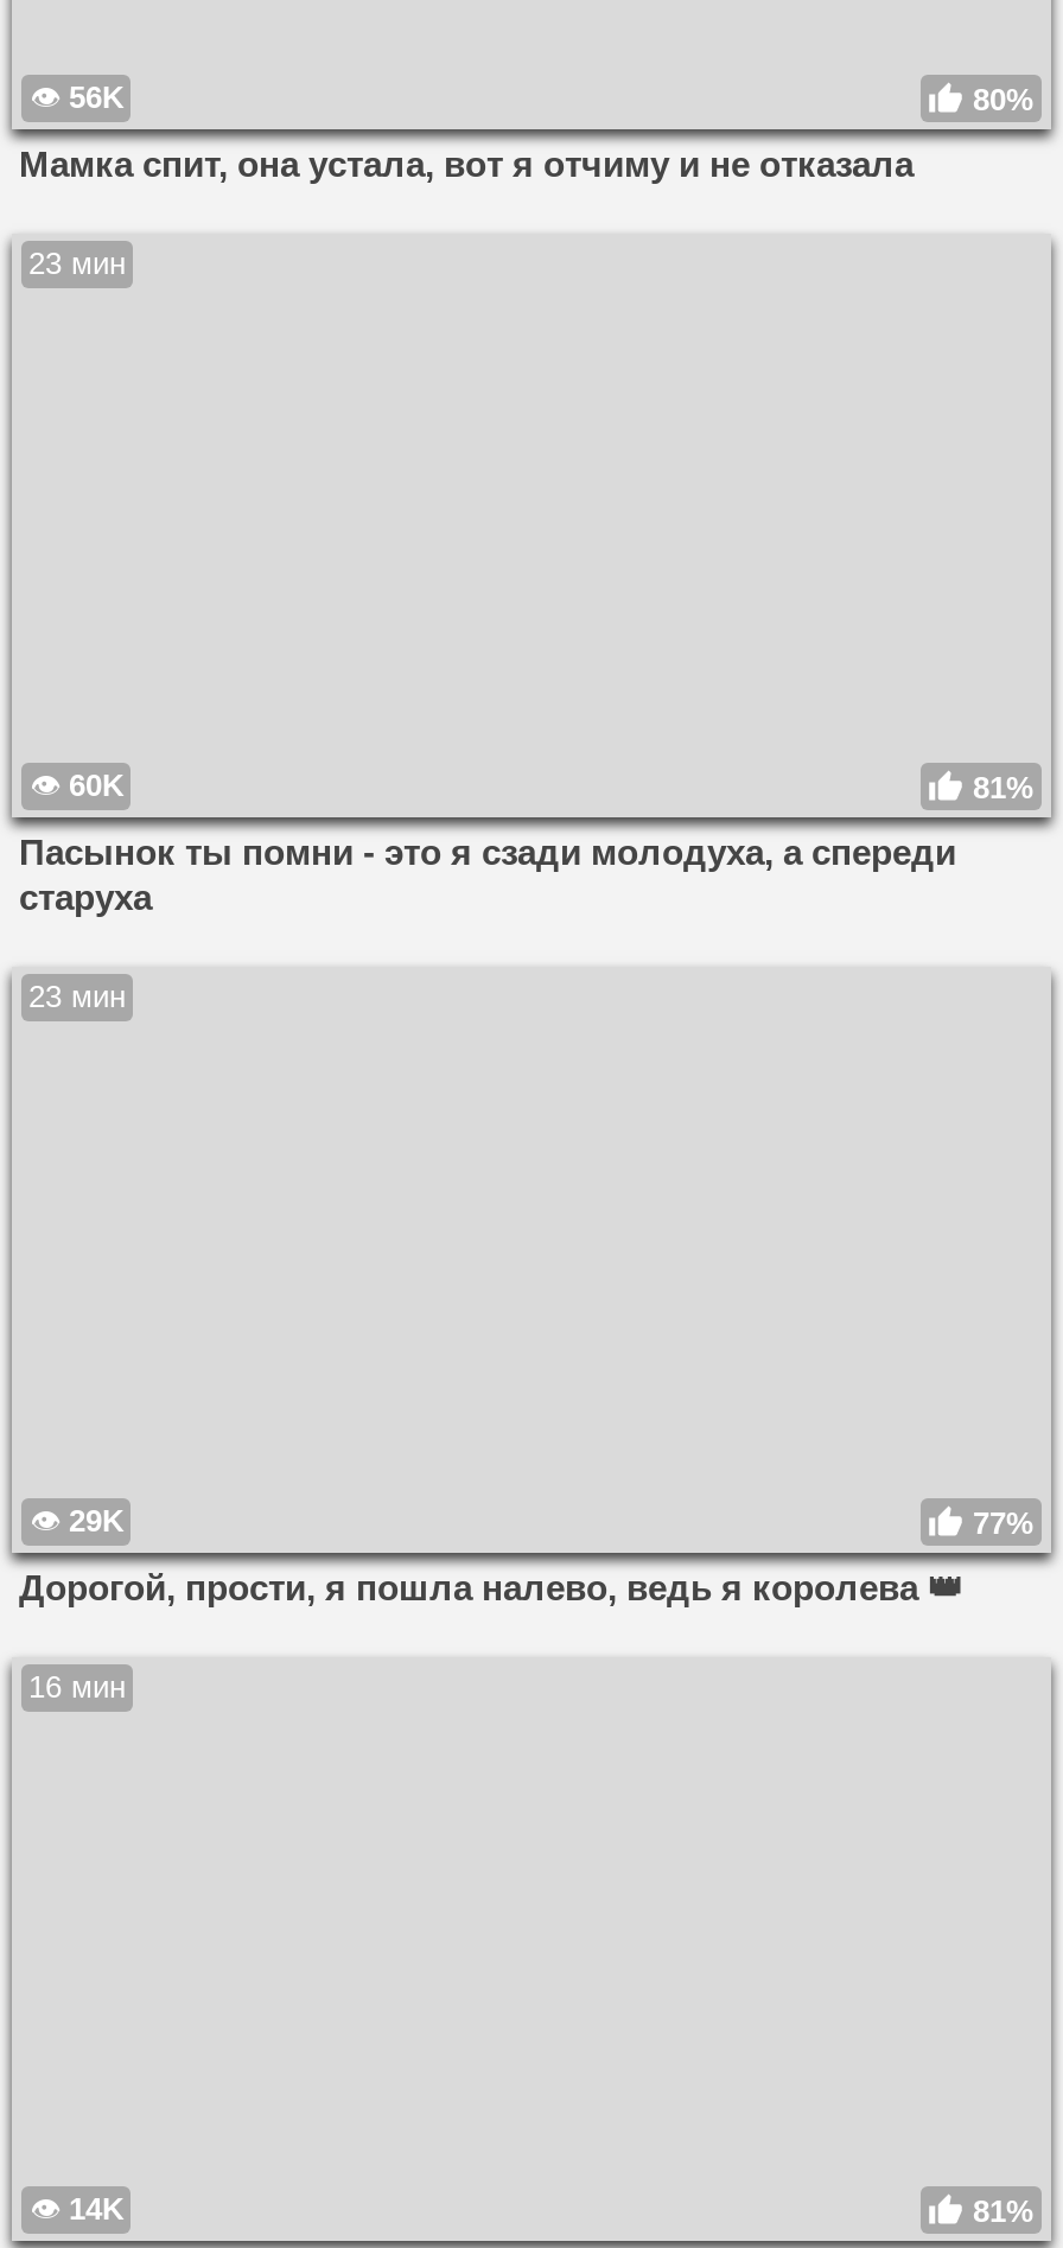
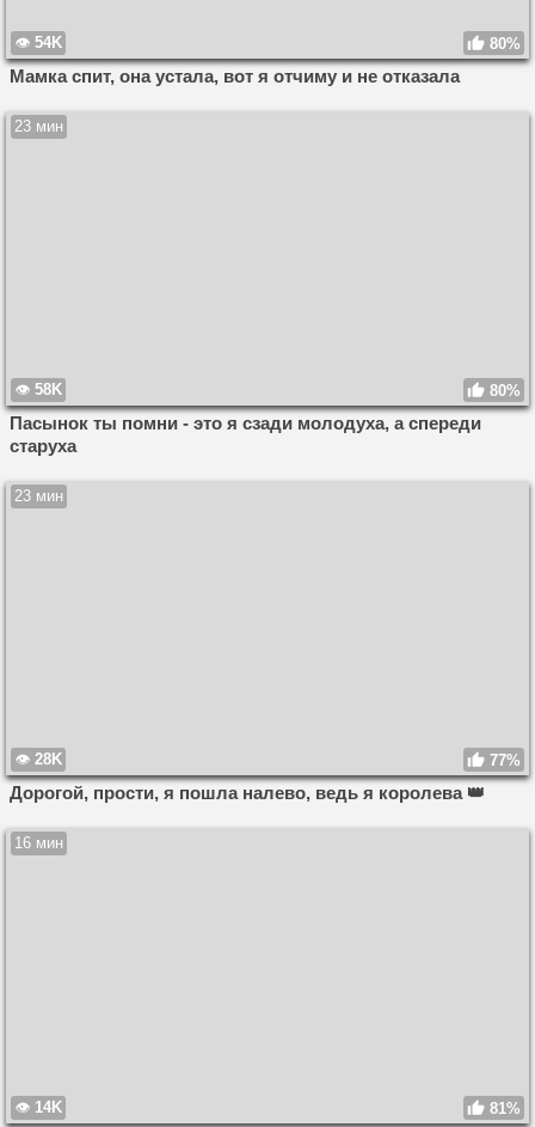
- 56K
+ 54K

- 60K
- 81%
+ 58K
+ 80%

- 29K
+ 28K
